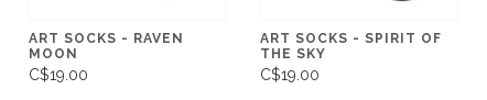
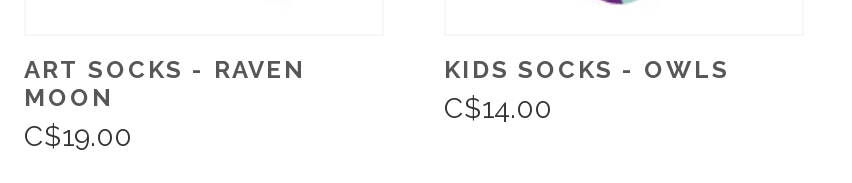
- ART SOCKS - SPIRIT OF
- THE SKY
- C$19.00
+ KIDS SOCKS - OWLS
+ C$14.00
